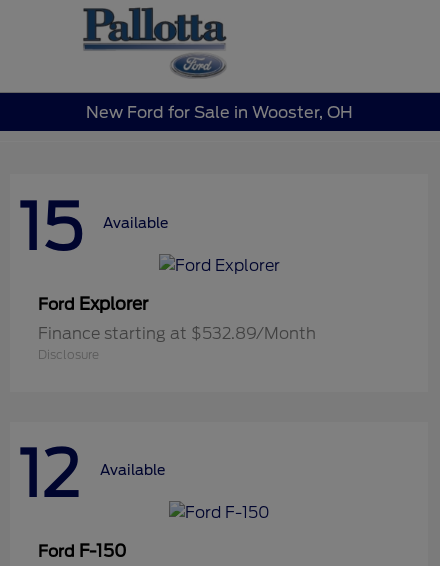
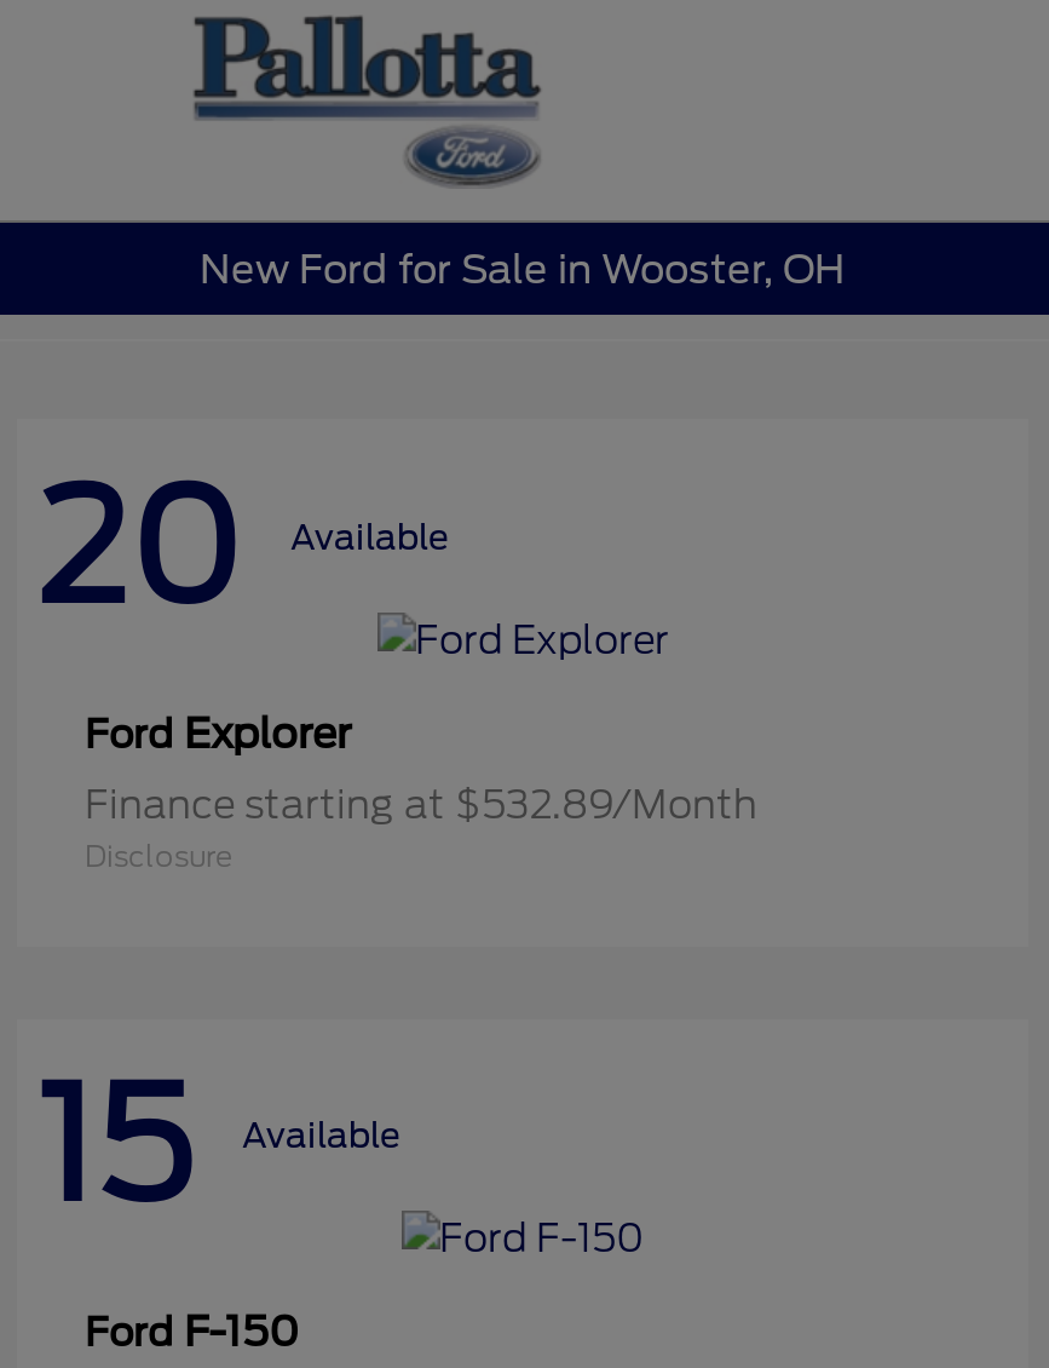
- 15 Available
+ 20 Available

- 12 Available
+ 15 Available
